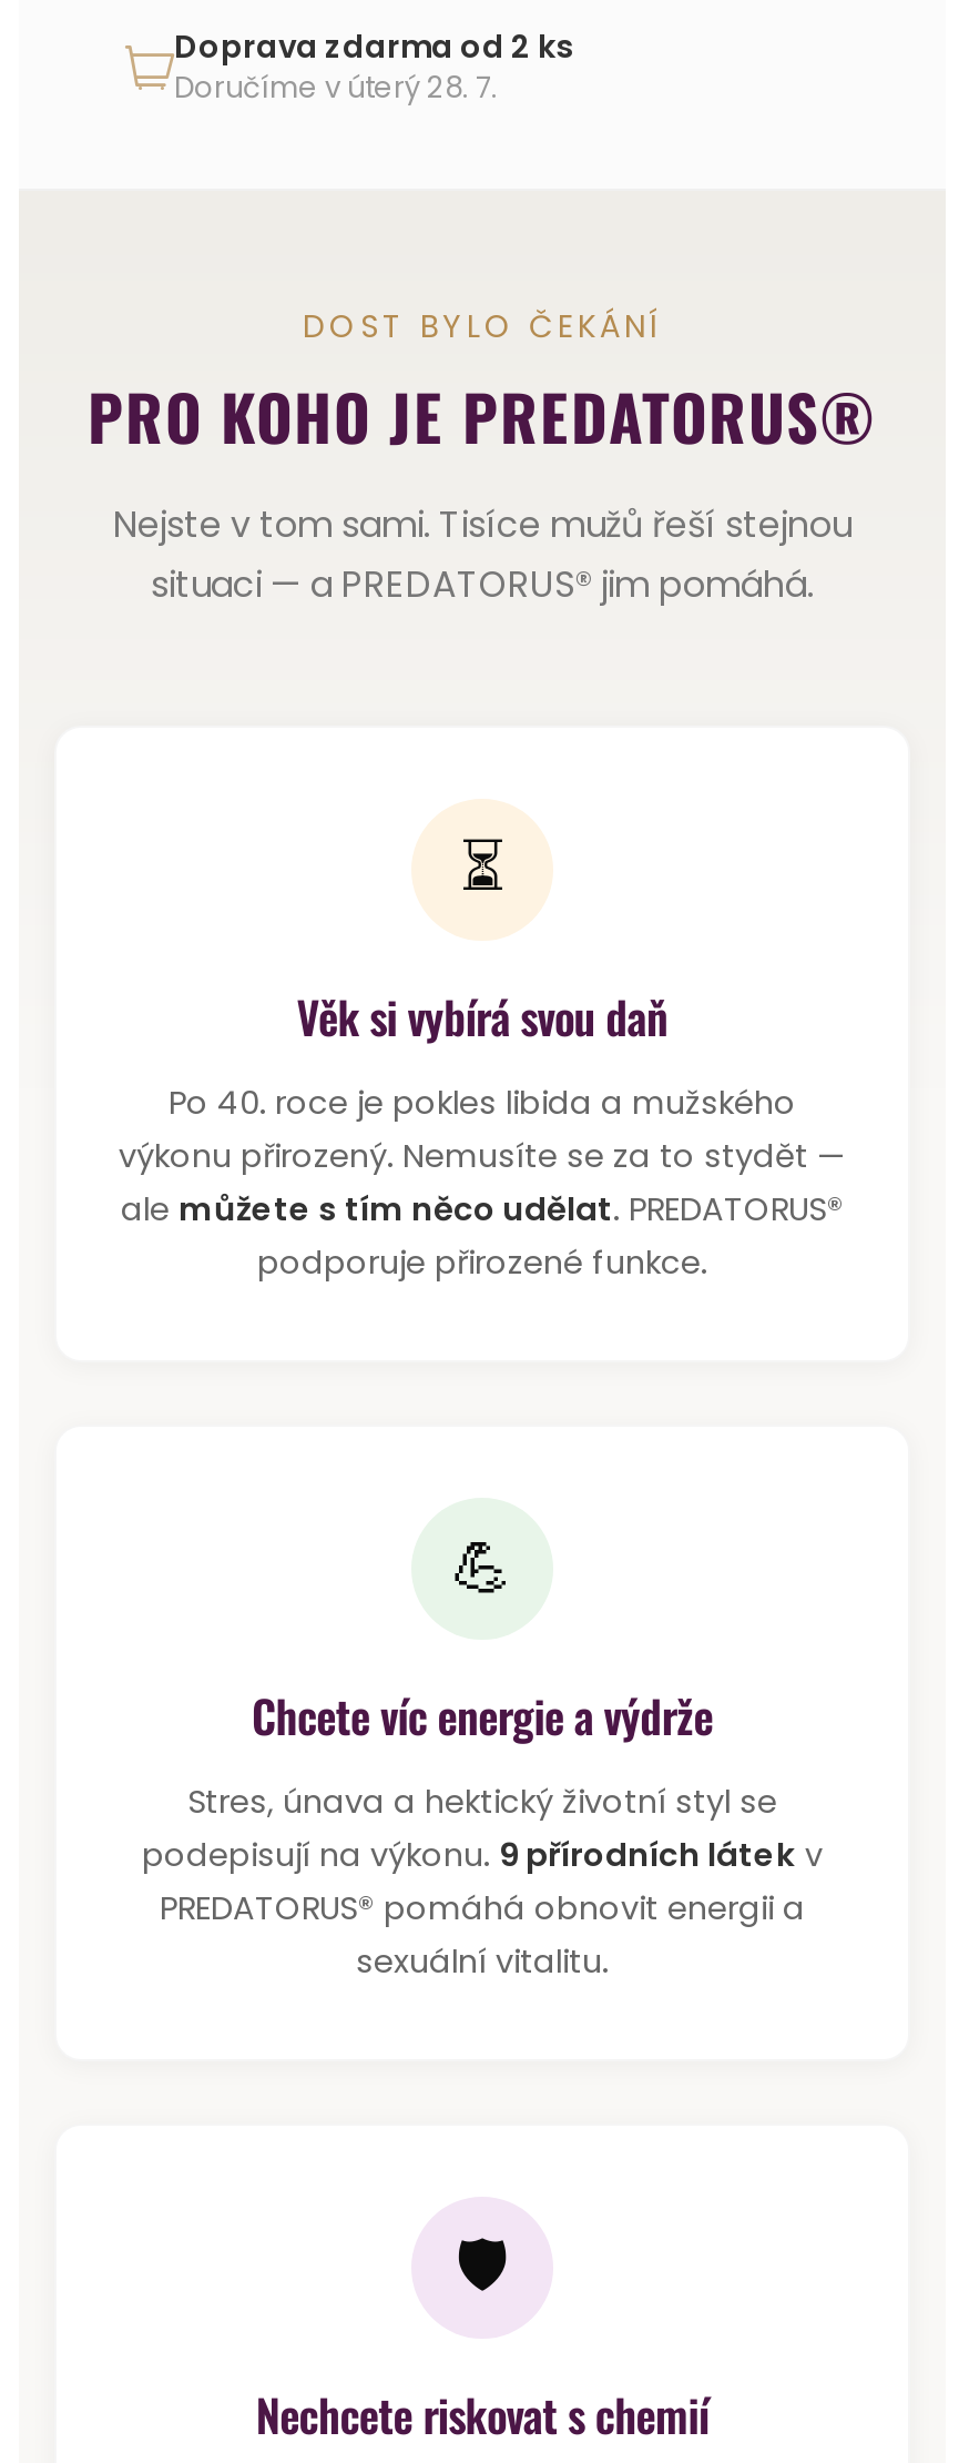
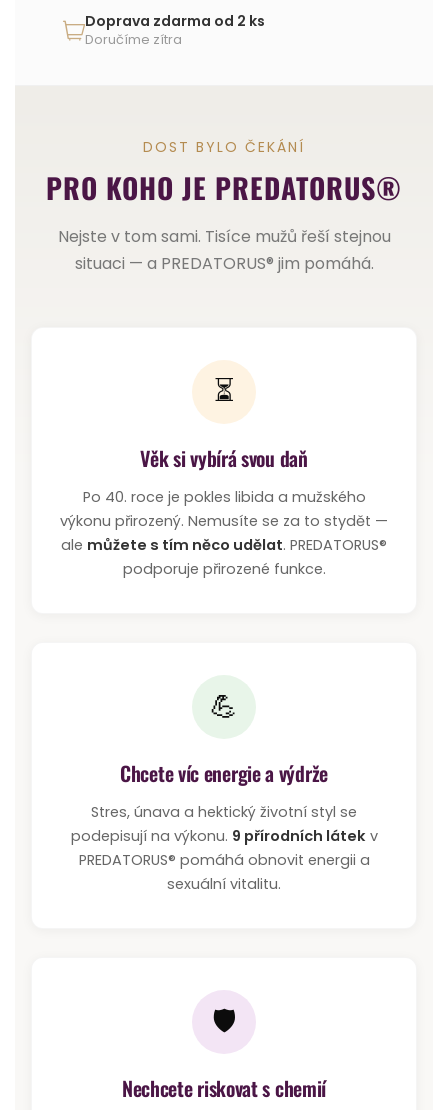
- Doručíme v úterý 28. 7.
+ Doručíme zítra
